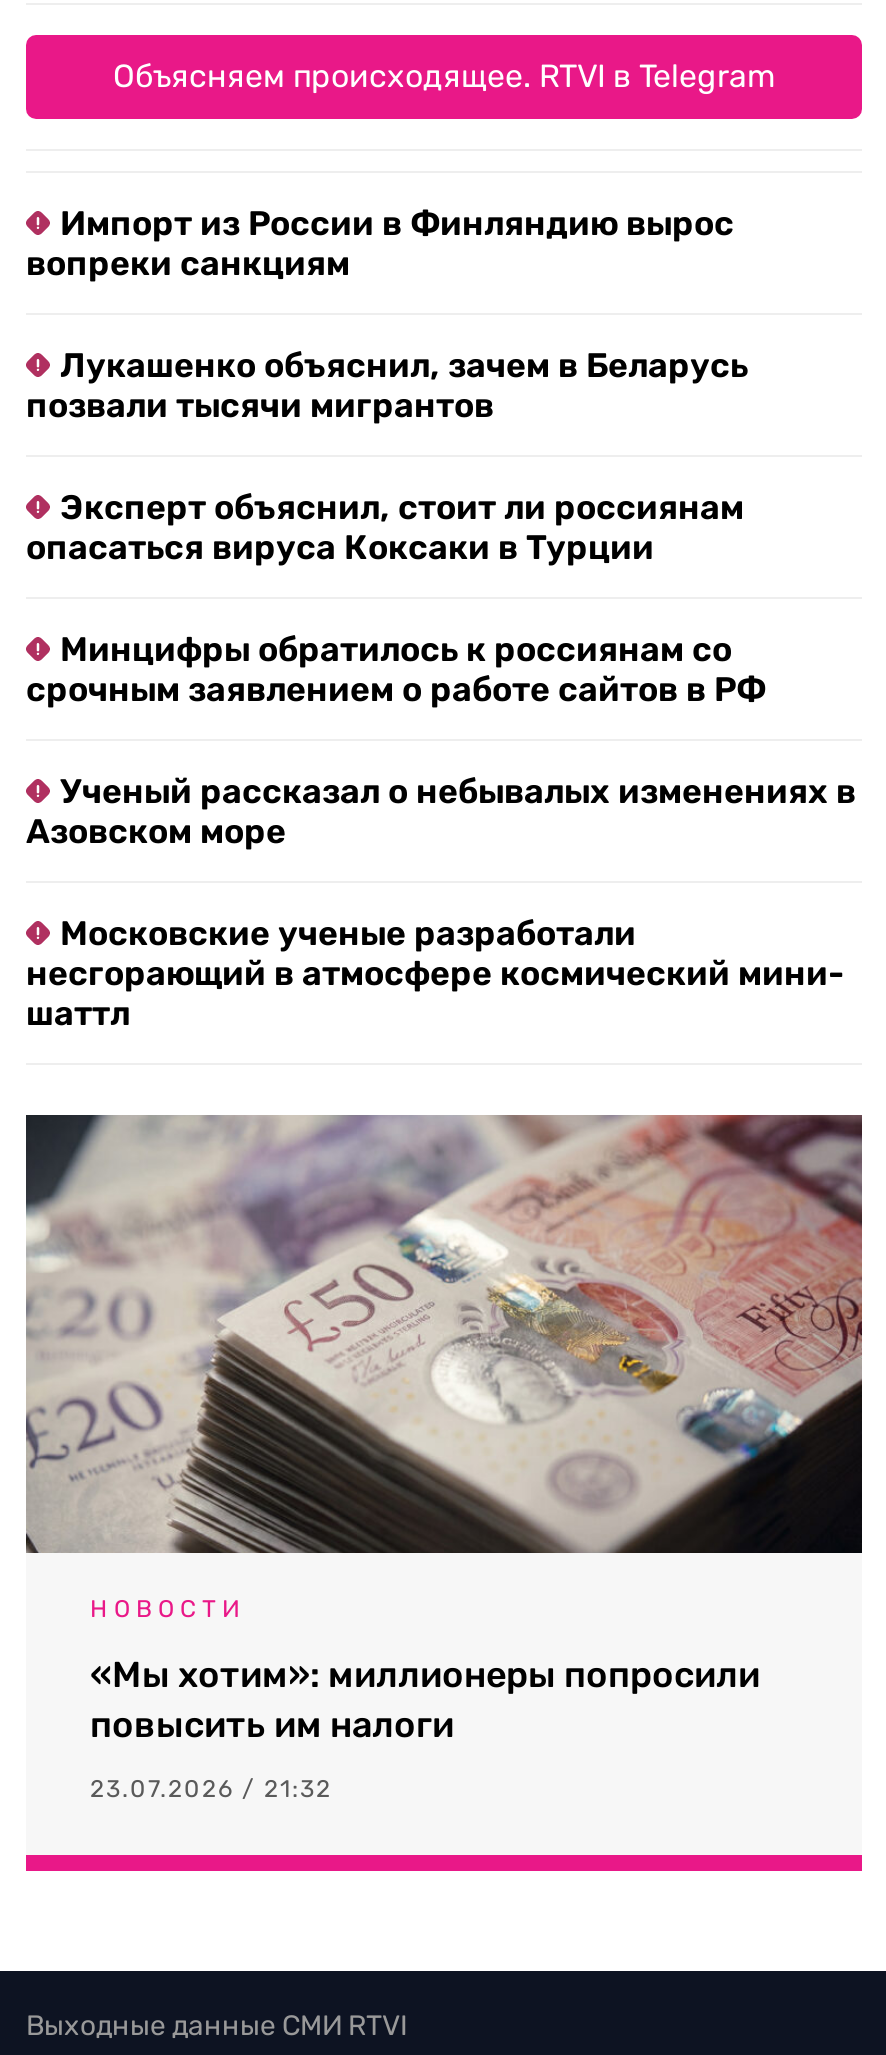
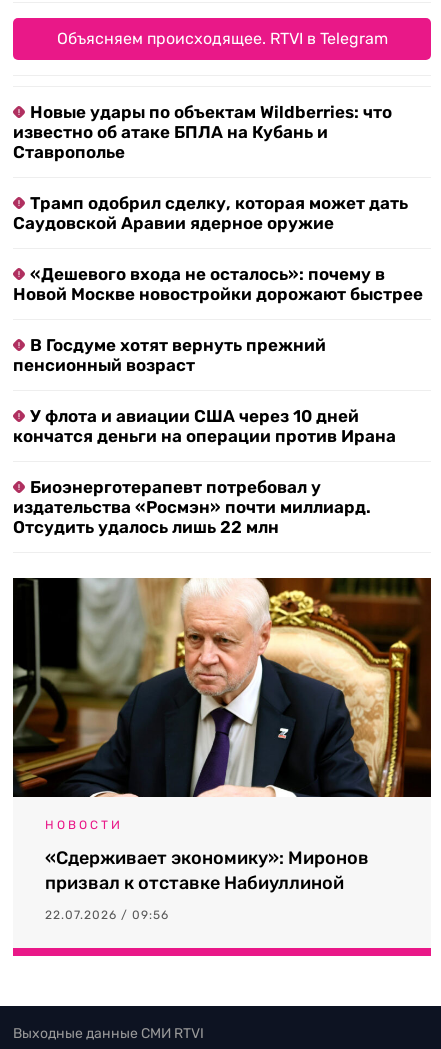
- Импорт из России в Финляндию вырос
- вопреки санкциям
+ Новые удары по объектам Wildberries: что
+ известно об атаке БПЛА на Кубань и
+ Ставрополье

- Лукашенко объяснил, зачем в Беларусь
- позвали тысячи мигрантов
+ Трамп одобрил сделку, которая может дать
+ Саудовской Аравии ядерное оружие

- Эксперт объяснил, стоит ли россиянам
- опасаться вируса Коксаки в Турции
+ «Дешевого входа не осталось»: почему в
+ Новой Москве новостройки дорожают быстрее

- Минцифры обратилось к россиянам со
- срочным заявлением о работе сайтов в РФ
+ В Госдуме хотят вернуть прежний
+ пенсионный возраст

- Ученый рассказал о небывалых изменениях в
- Азовском море
+ У флота и авиации США через 10 дней
+ кончатся деньги на операции против Ирана

- Московские ученые разработали
- несгорающий в атмосфере космический мини-
- шаттл
+ Биоэнерготерапевт потребовал у
+ издательства «Росмэн» почти миллиард.
+ Отсудить удалось лишь 22 млн

- [image]
+ [image]

- «Мы хотим»: миллионеры попросили
- повысить им налоги
+ «Сдерживает экономику»: Миронов
+ призвал к отставке Набиуллиной

- 23.07.2026 / 21:32
+ 22.07.2026 / 09:56
